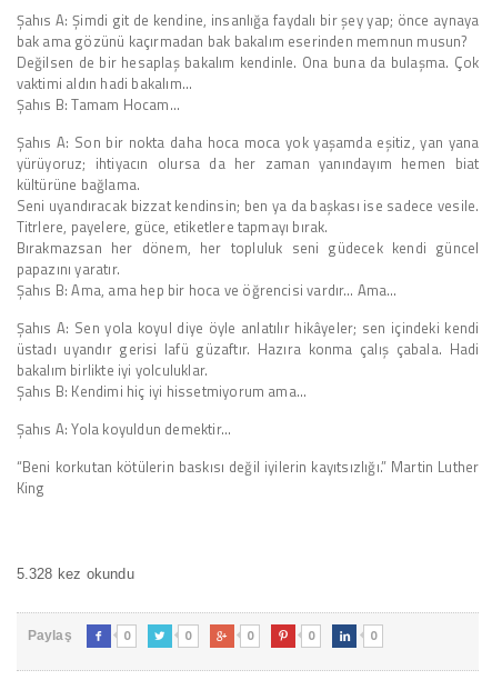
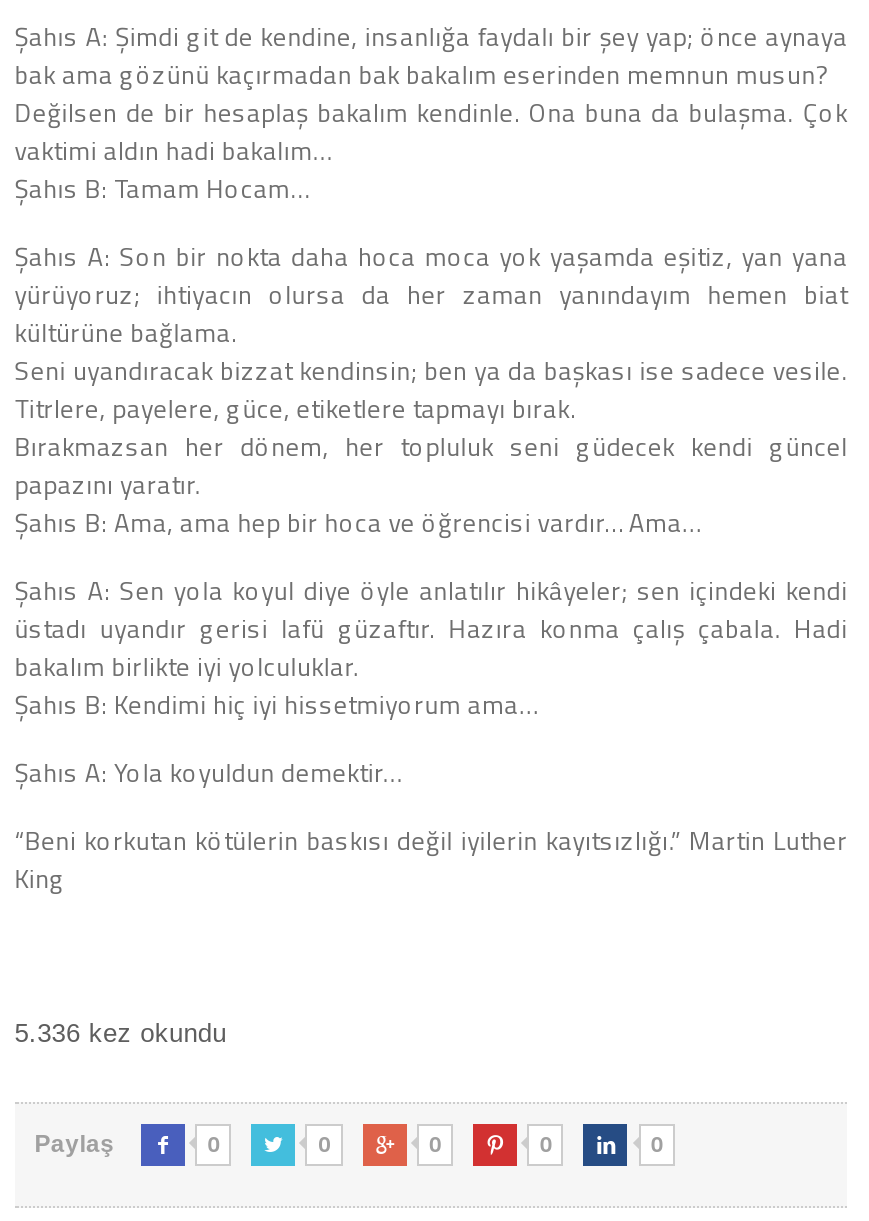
- 5.328 kez okundu
+ 5.336 kez okundu
